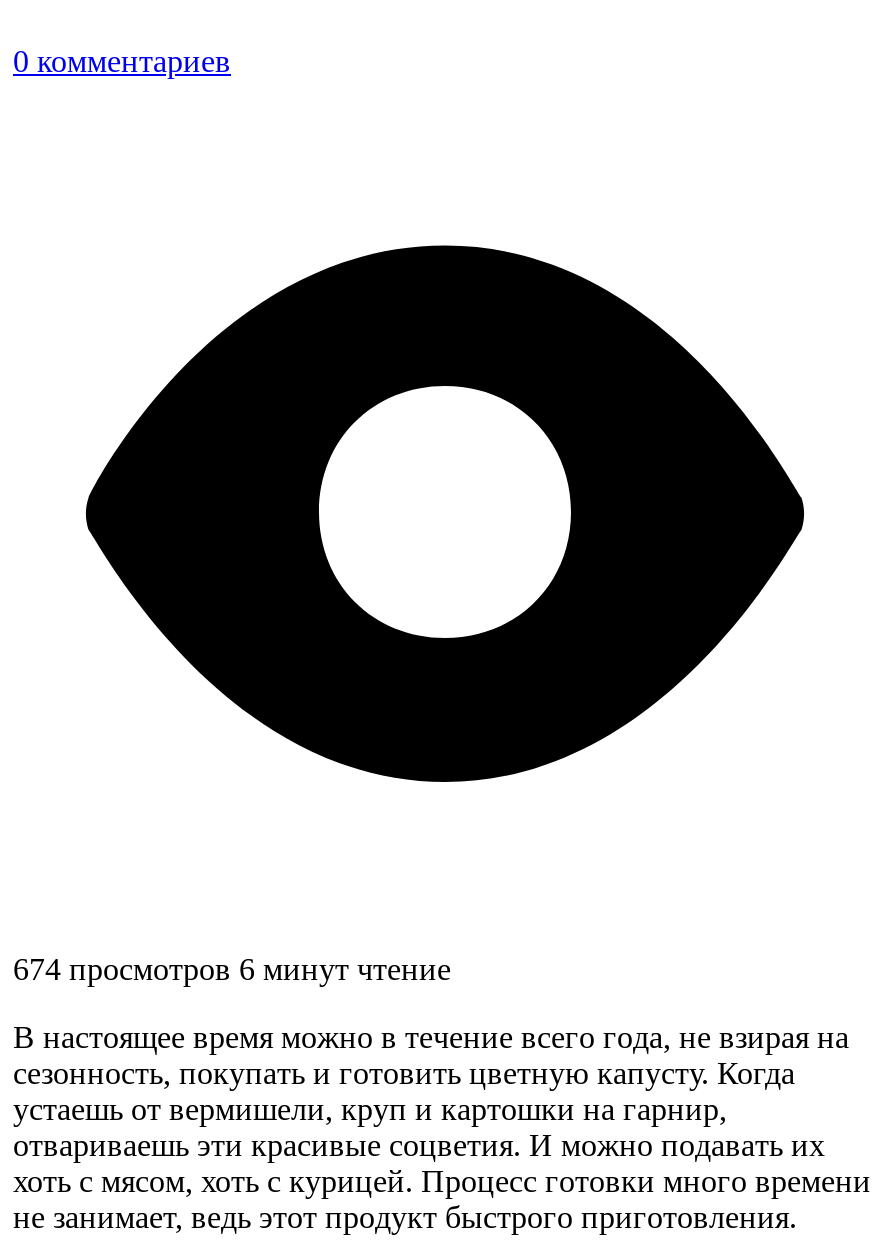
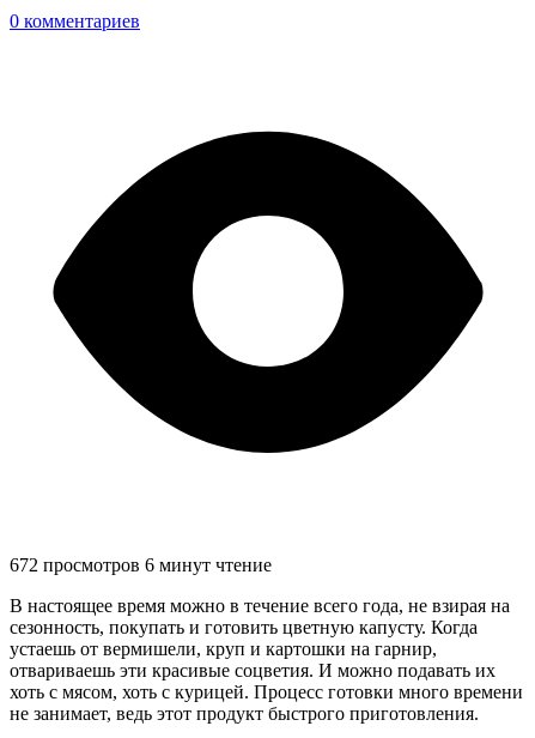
- 674 просмотров 6 минут чтение
+ 672 просмотров 6 минут чтение
